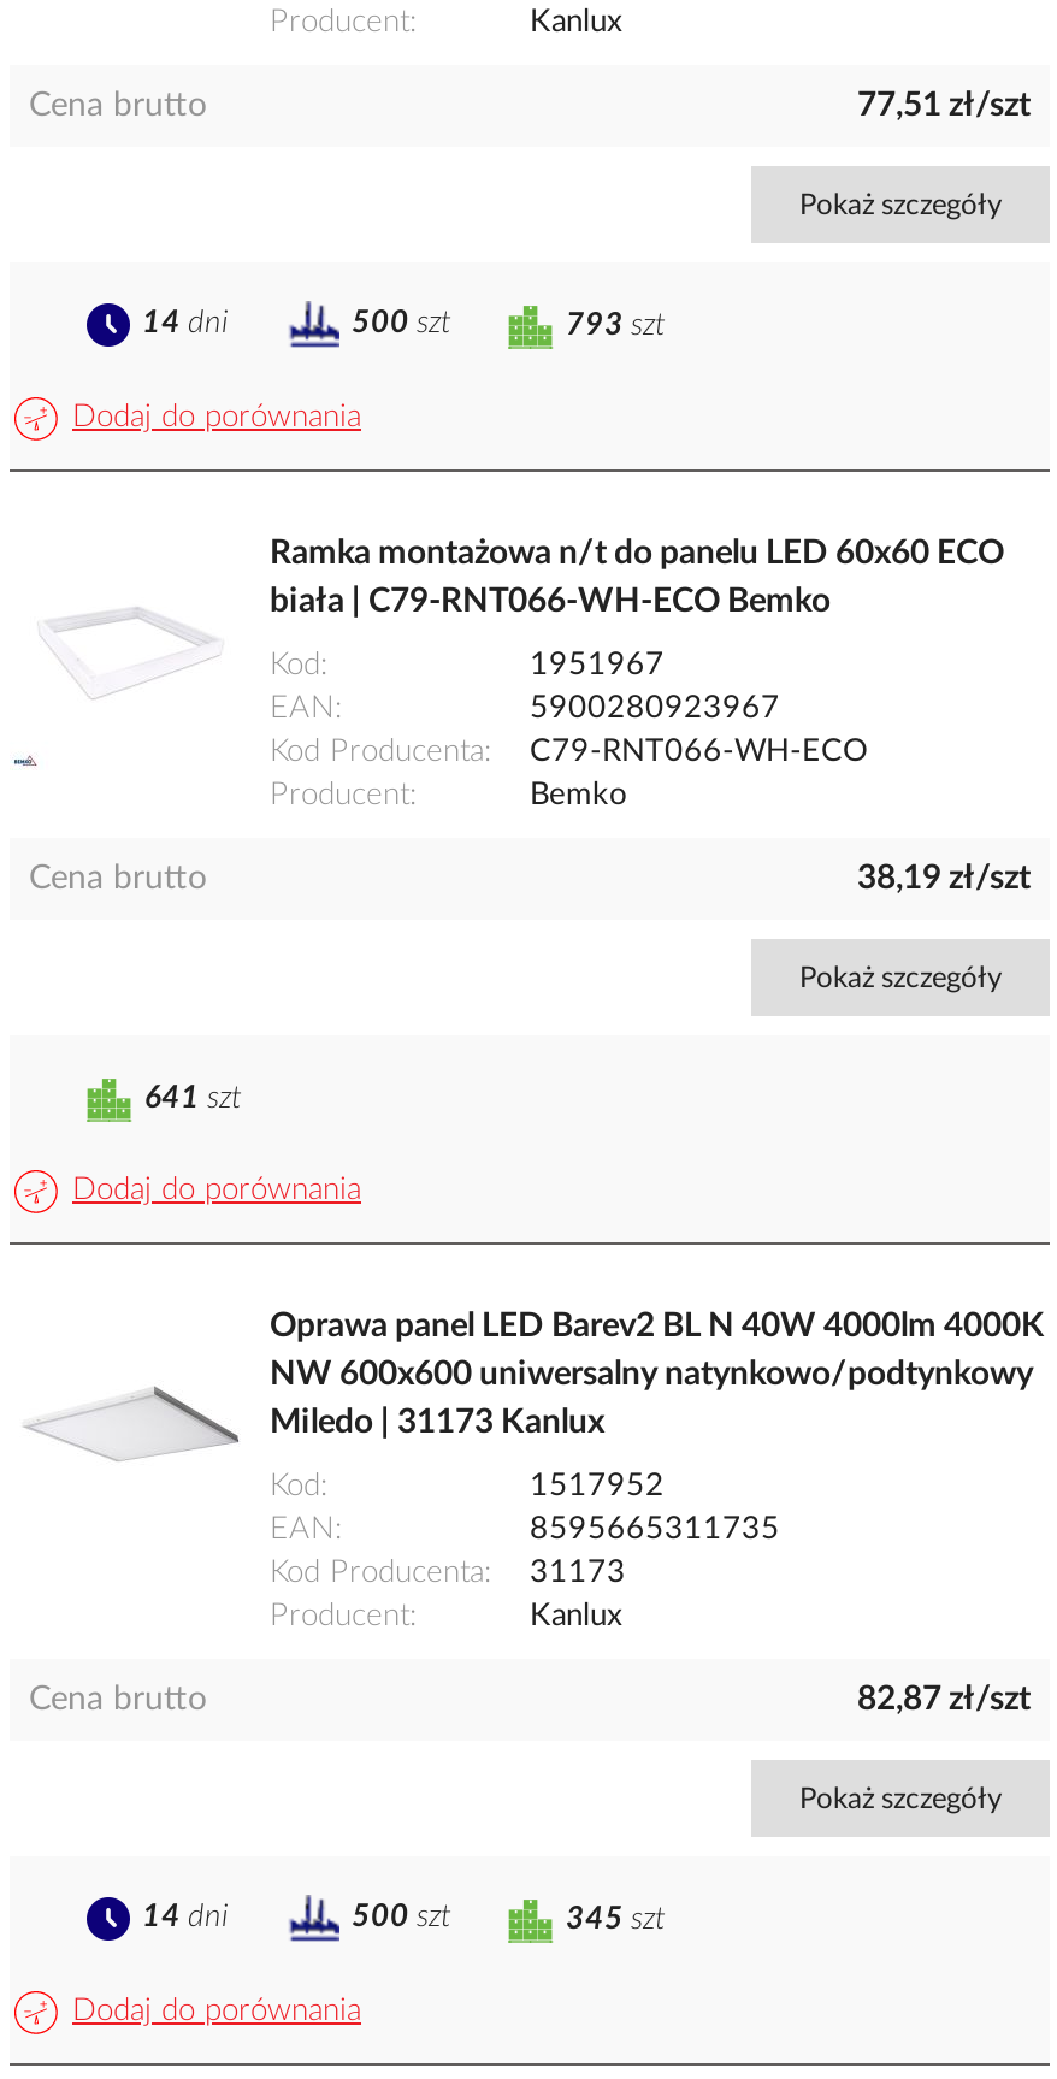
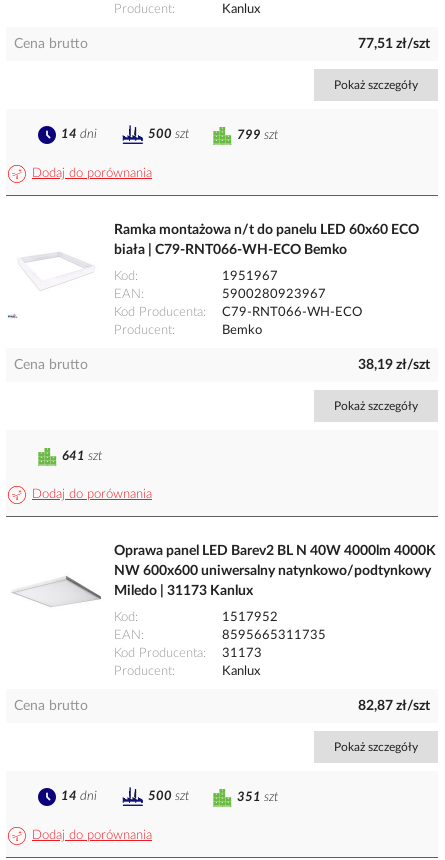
- 793 szt
+ 799 szt

- 345 szt
+ 351 szt
